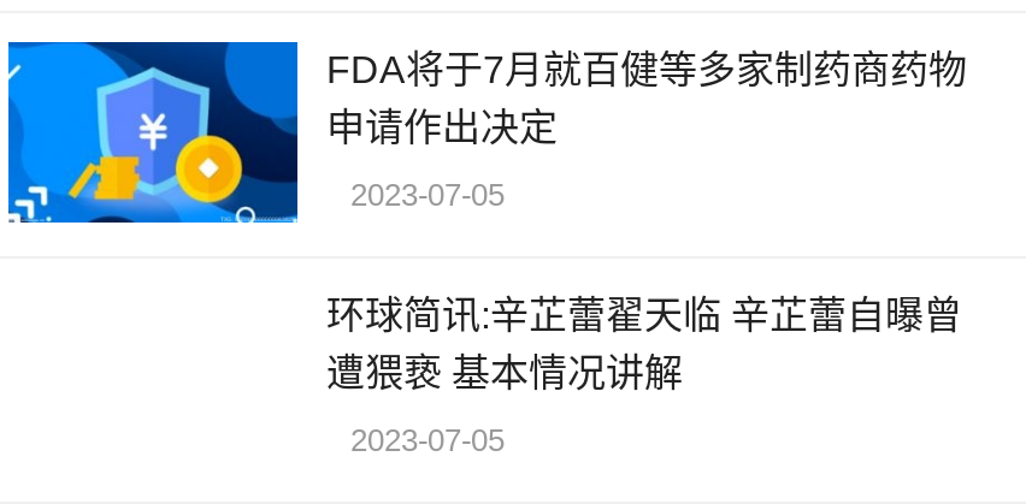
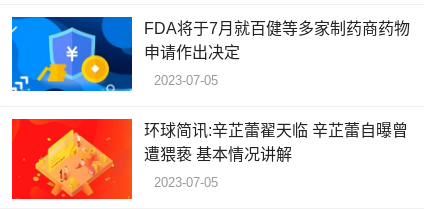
+ [image]
